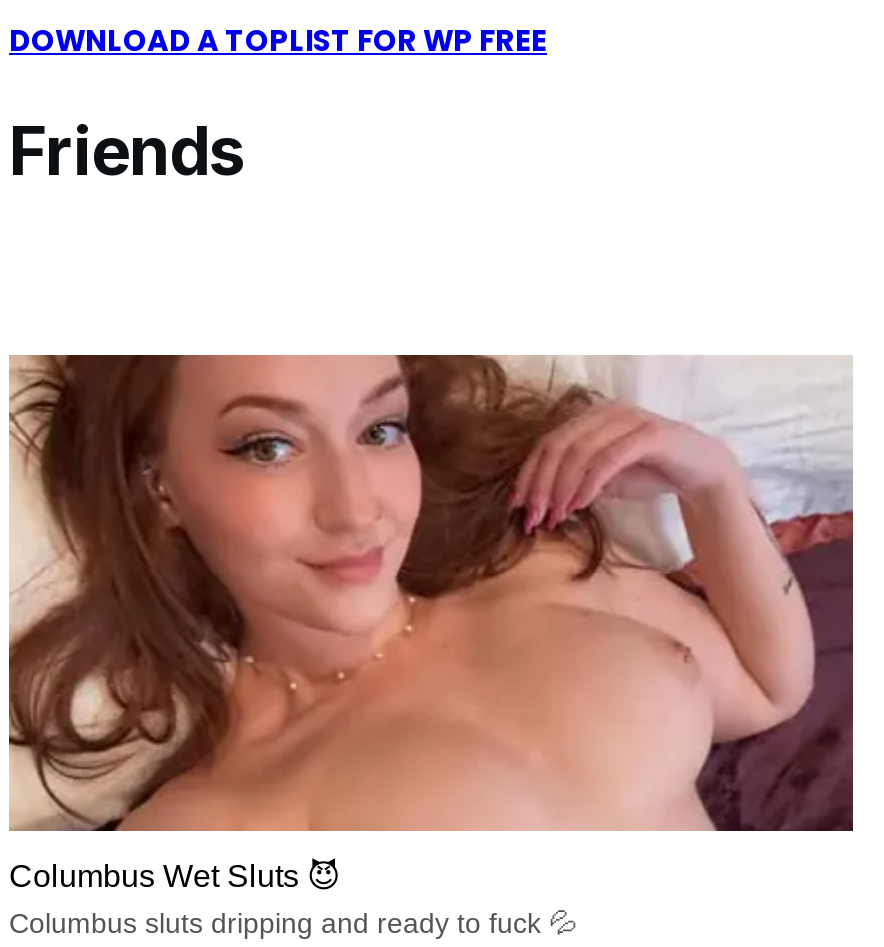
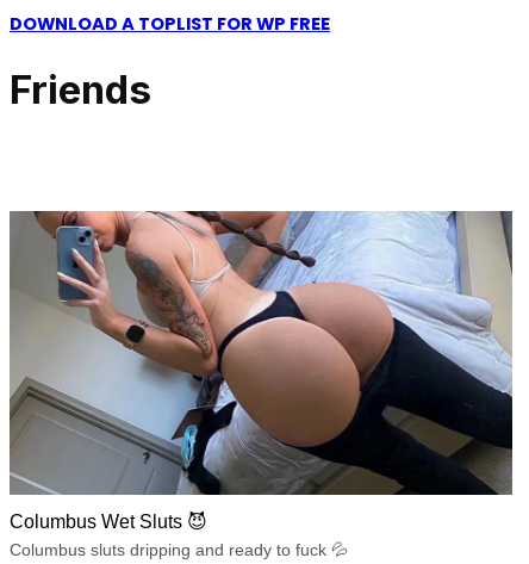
- [image]
+ [image]
